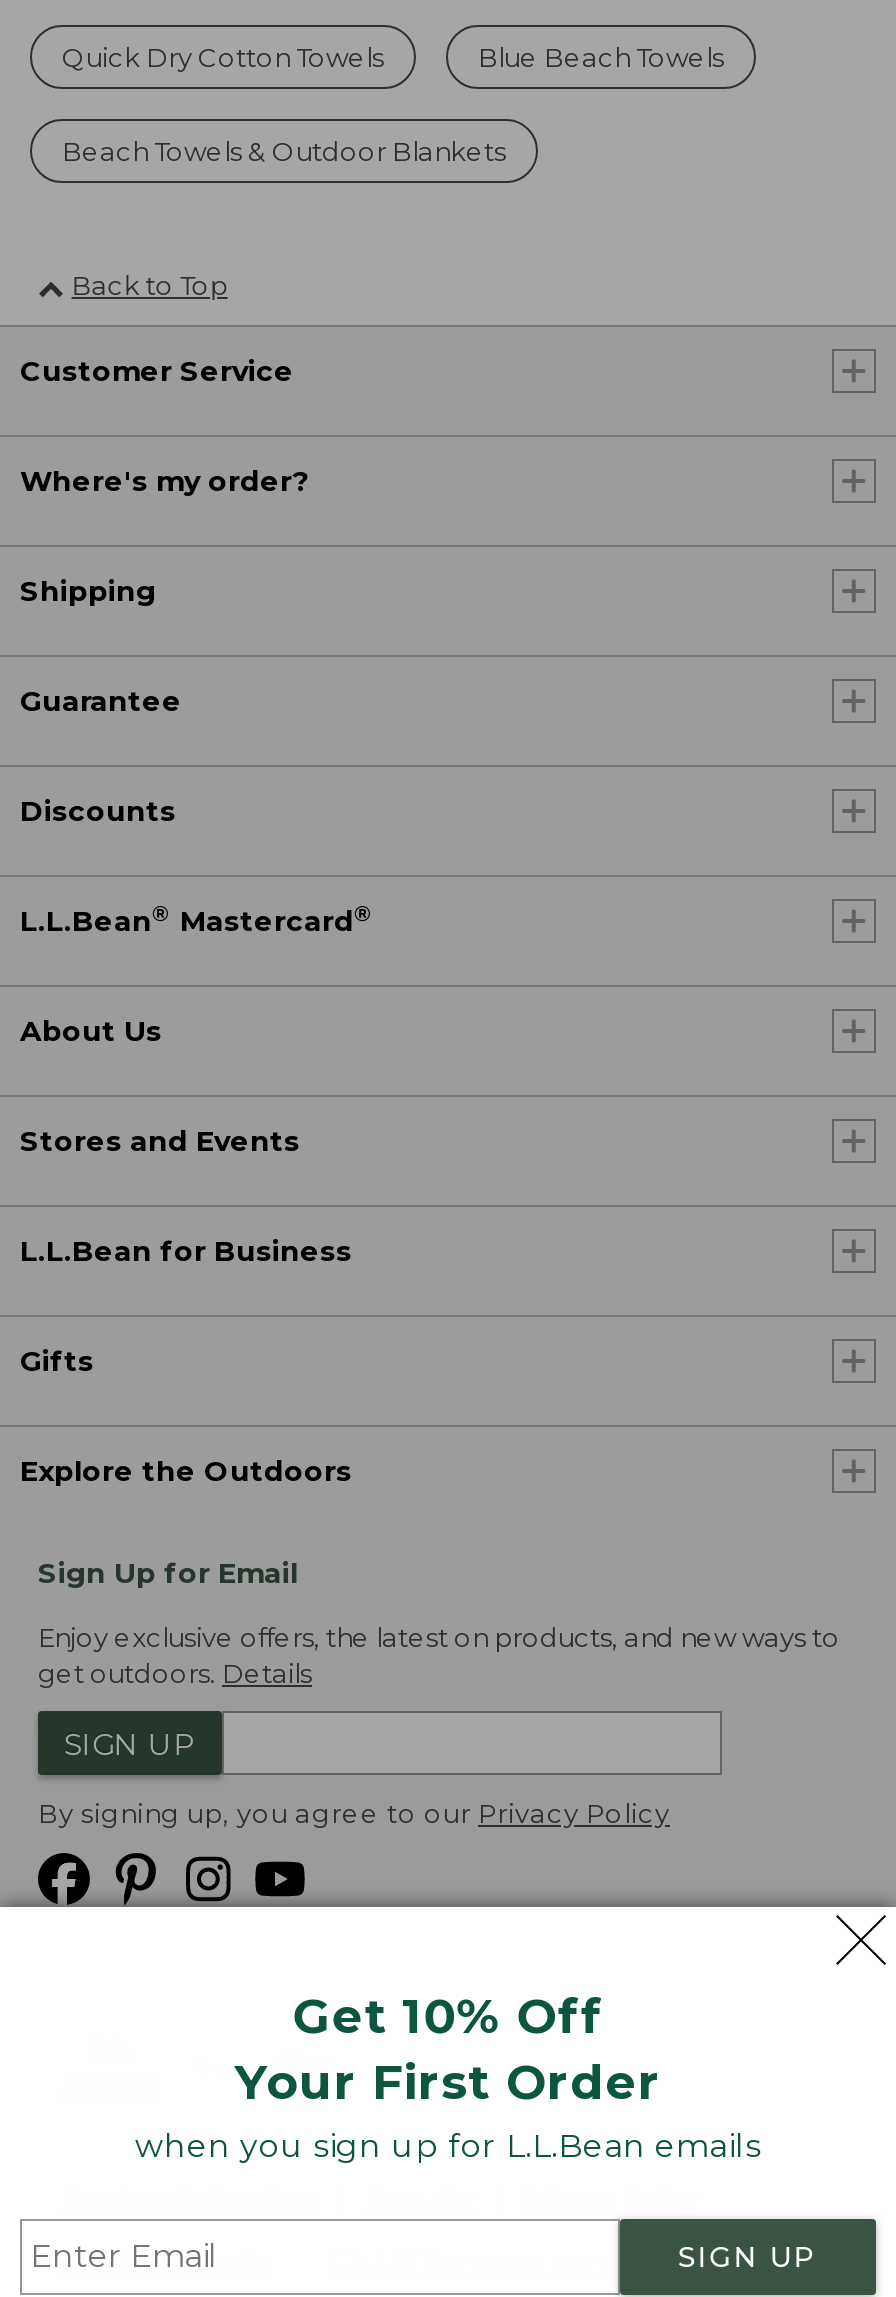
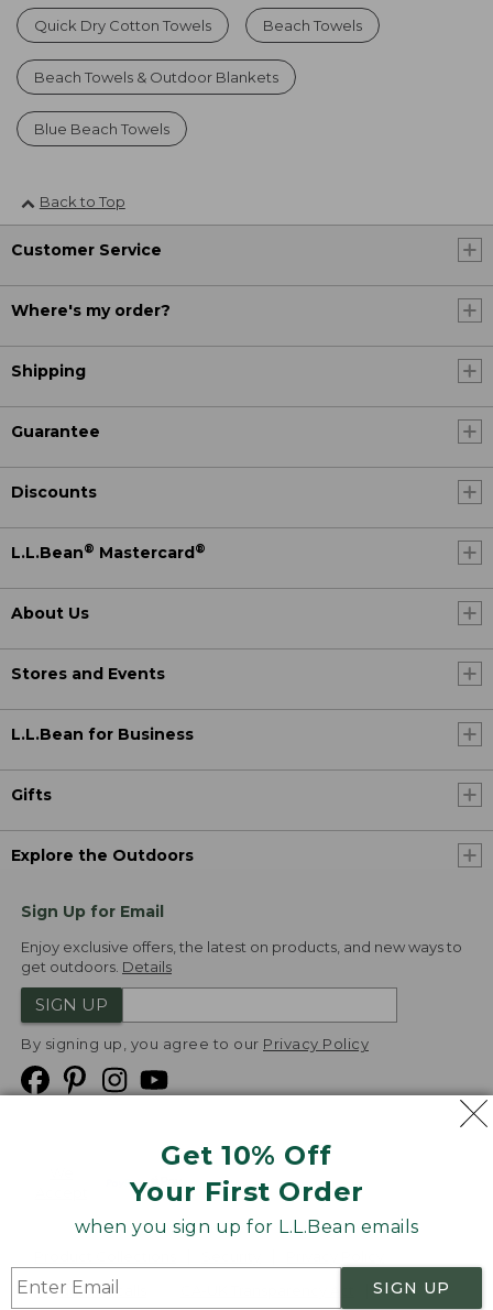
moved down: Blue Beach Towels

+ Beach Towels
